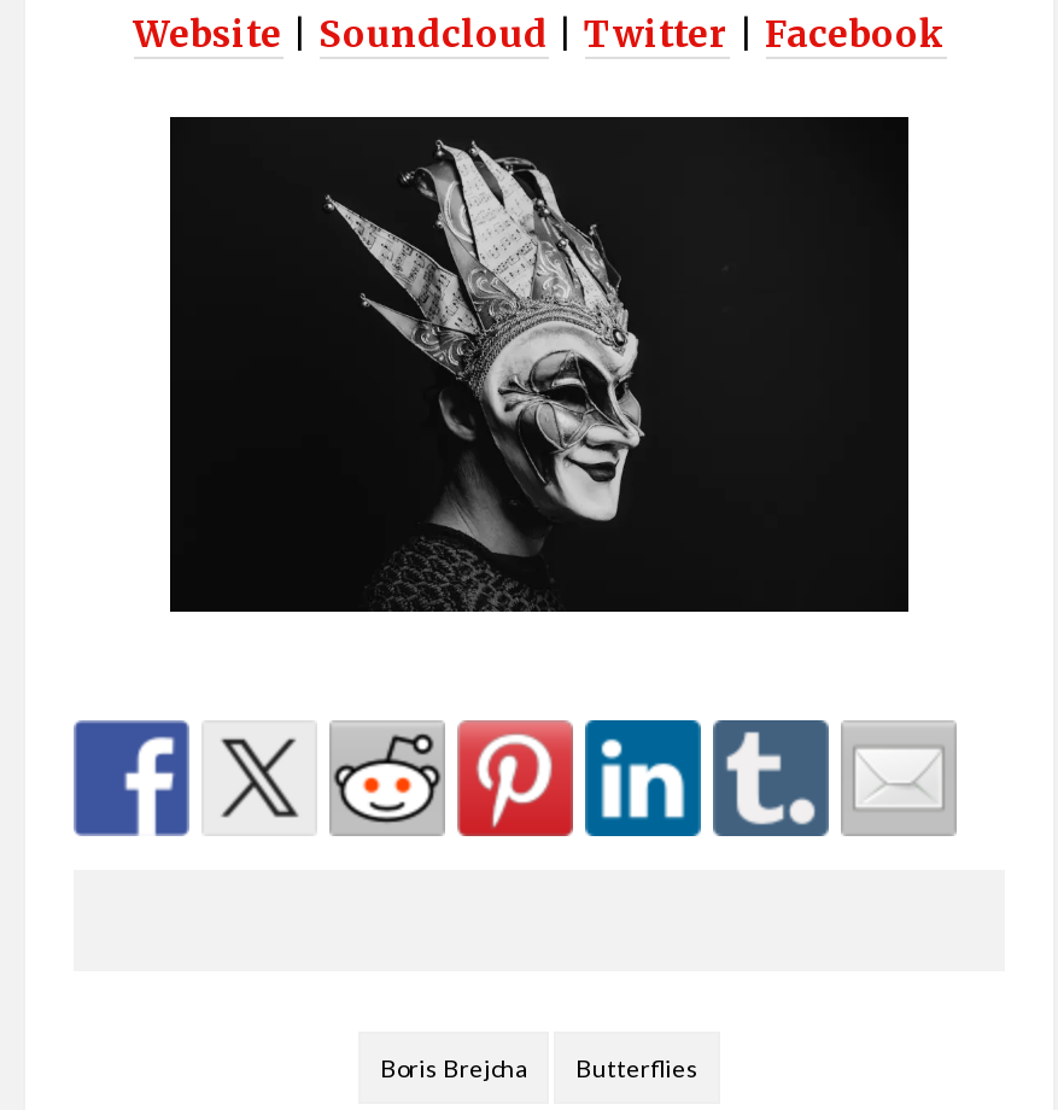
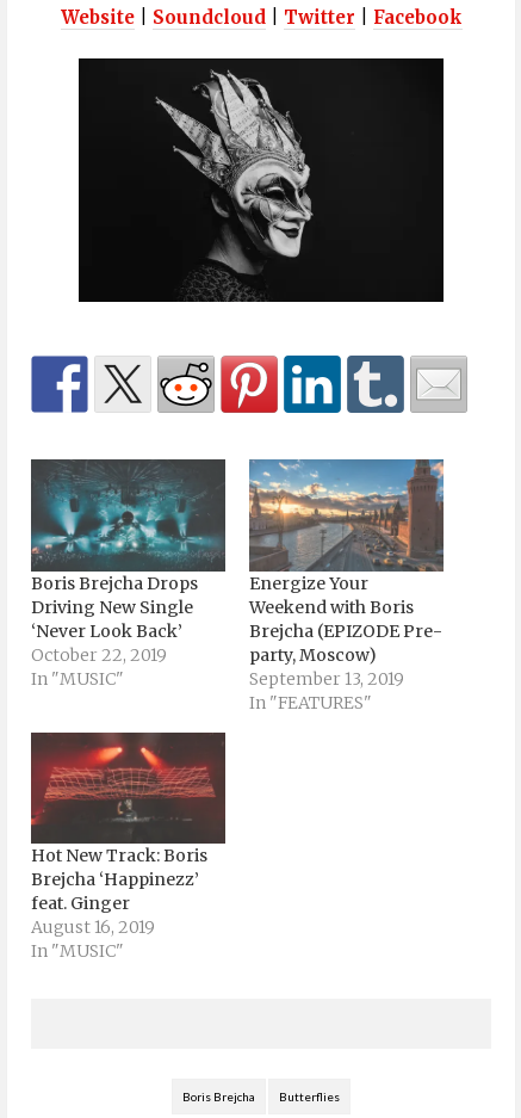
+ [image]
+ Boris Brejcha Drops
+ Driving New Single
+ ‘Never Look Back’
+ October 22, 2019
+ In "MUSIC"

+ [image]
+ Hot New Track: Boris
+ Brejcha ‘Happinezz’
+ feat. Ginger
+ August 16, 2019
+ In "MUSIC"

+ [image]
+ Energize Your
+ Weekend with Boris
+ Brejcha (EPIZODE Pre-
+ party, Moscow)
+ September 13, 2019
+ In "FEATURES"
